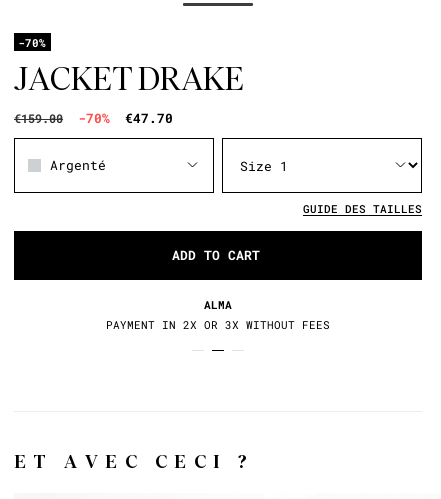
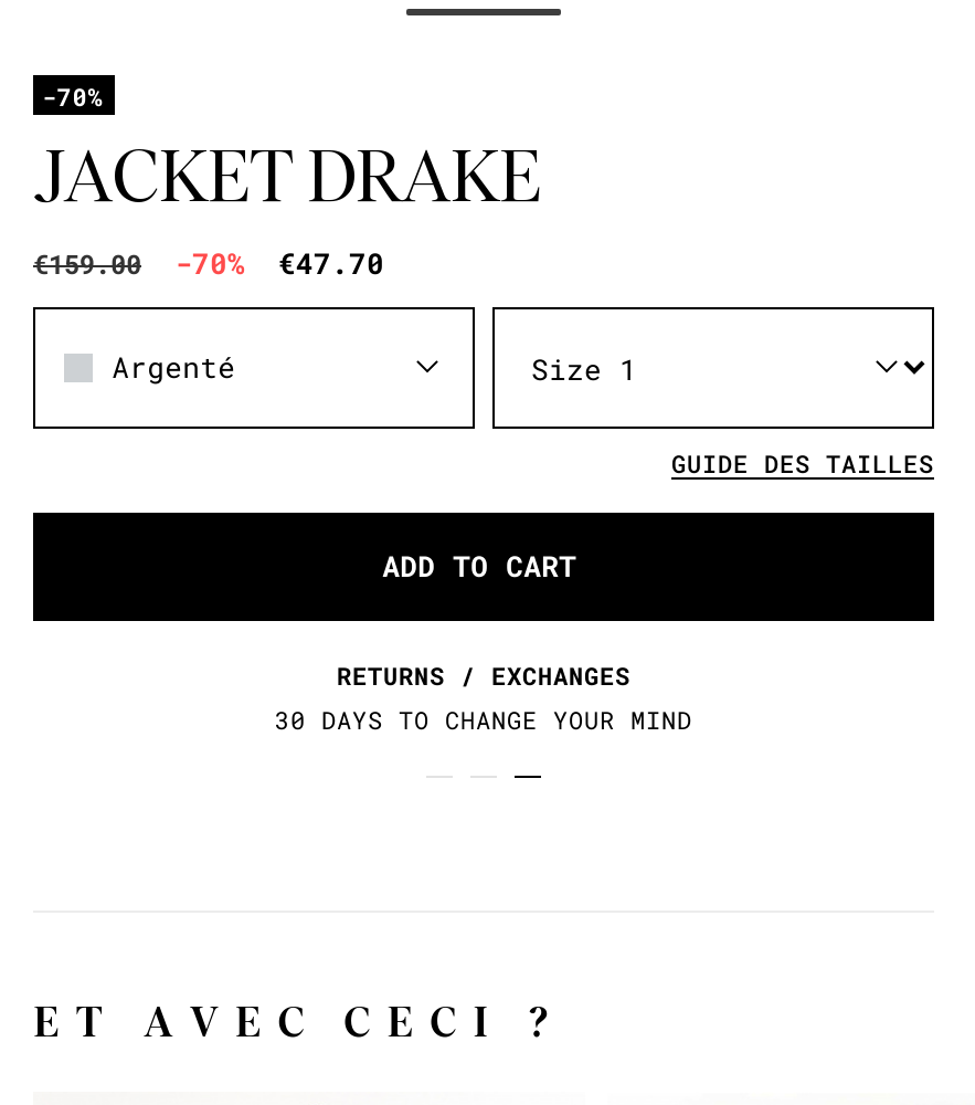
- ALMA
- PAYMENT IN 2X OR 3X WITHOUT FEES
+ RETURNS / EXCHANGES
+ 30 DAYS TO CHANGE YOUR MIND
